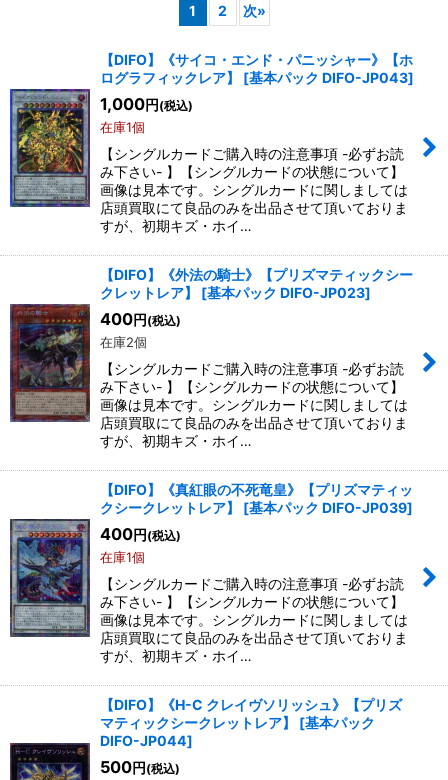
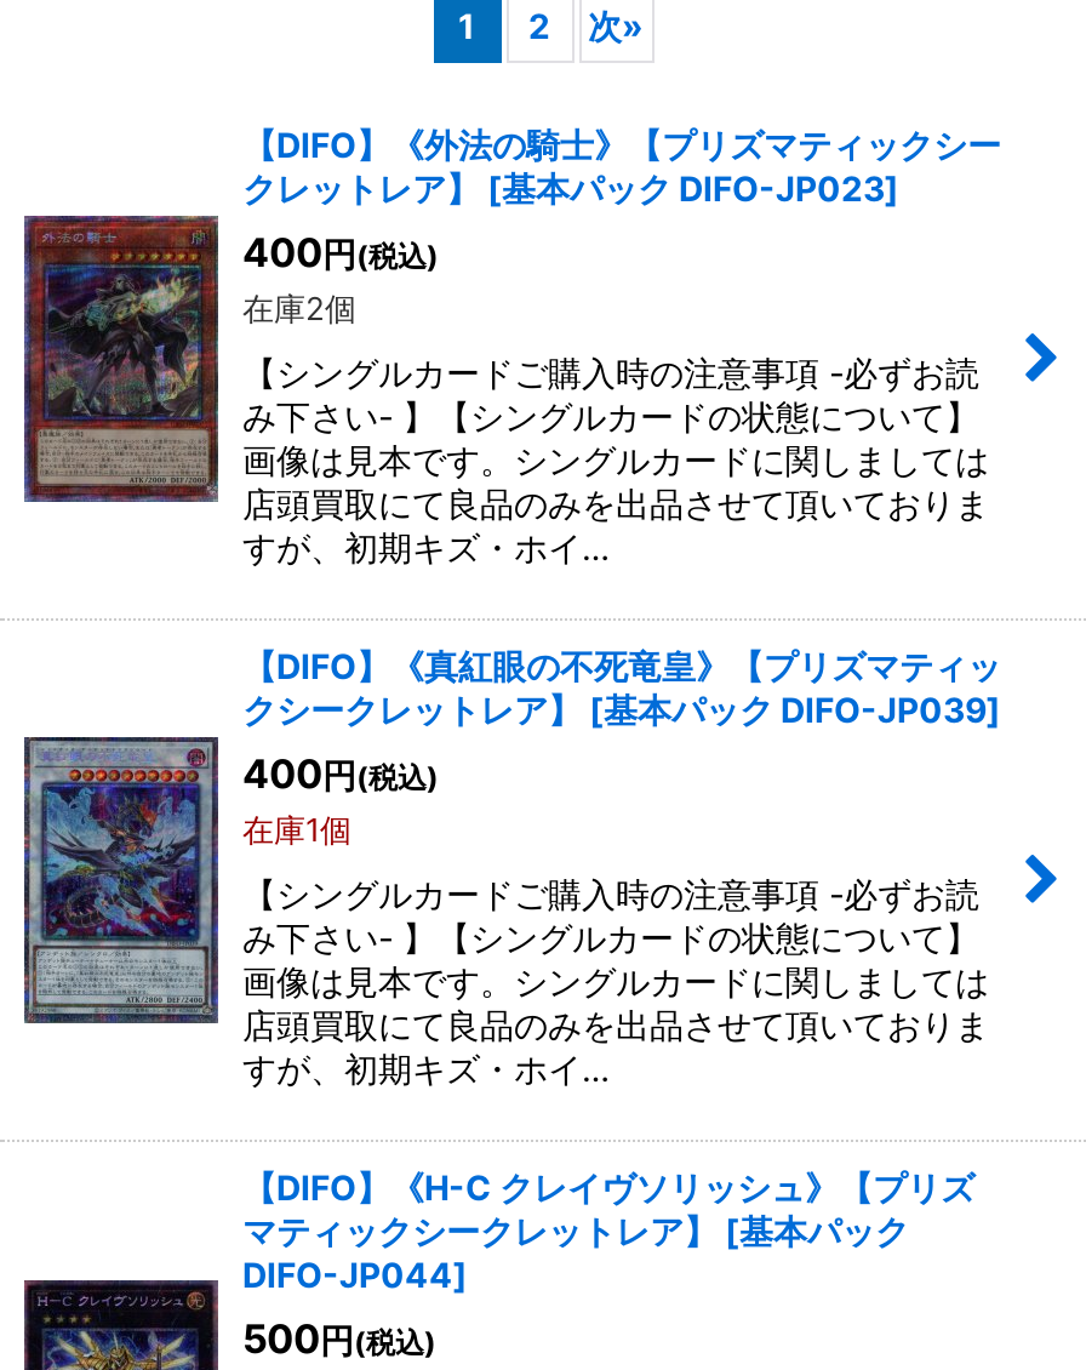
- [image]
- 【DIFO】《サイコ・エンド・パニッシャー》【ホ
- ログラフィックレア】 [基本パック DIFO-JP043]
- 1,000円(税込)
- 在庫1個
- 【シングルカードご購入時の注意事項 -必ずお読
- み下さい- 】【シングルカードの状態について】
- 画像は見本です。シングルカードに関しましては
- 店頭買取にて良品のみを出品させて頂いておりま
- すが、初期キズ・ホイ…
